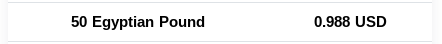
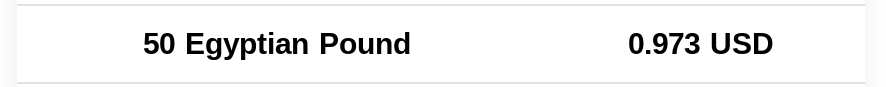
- 0.988 USD
+ 0.973 USD
